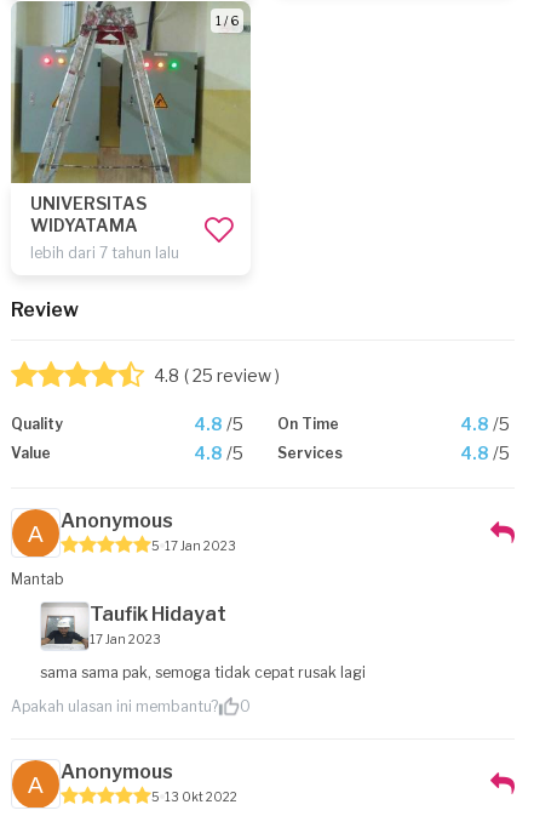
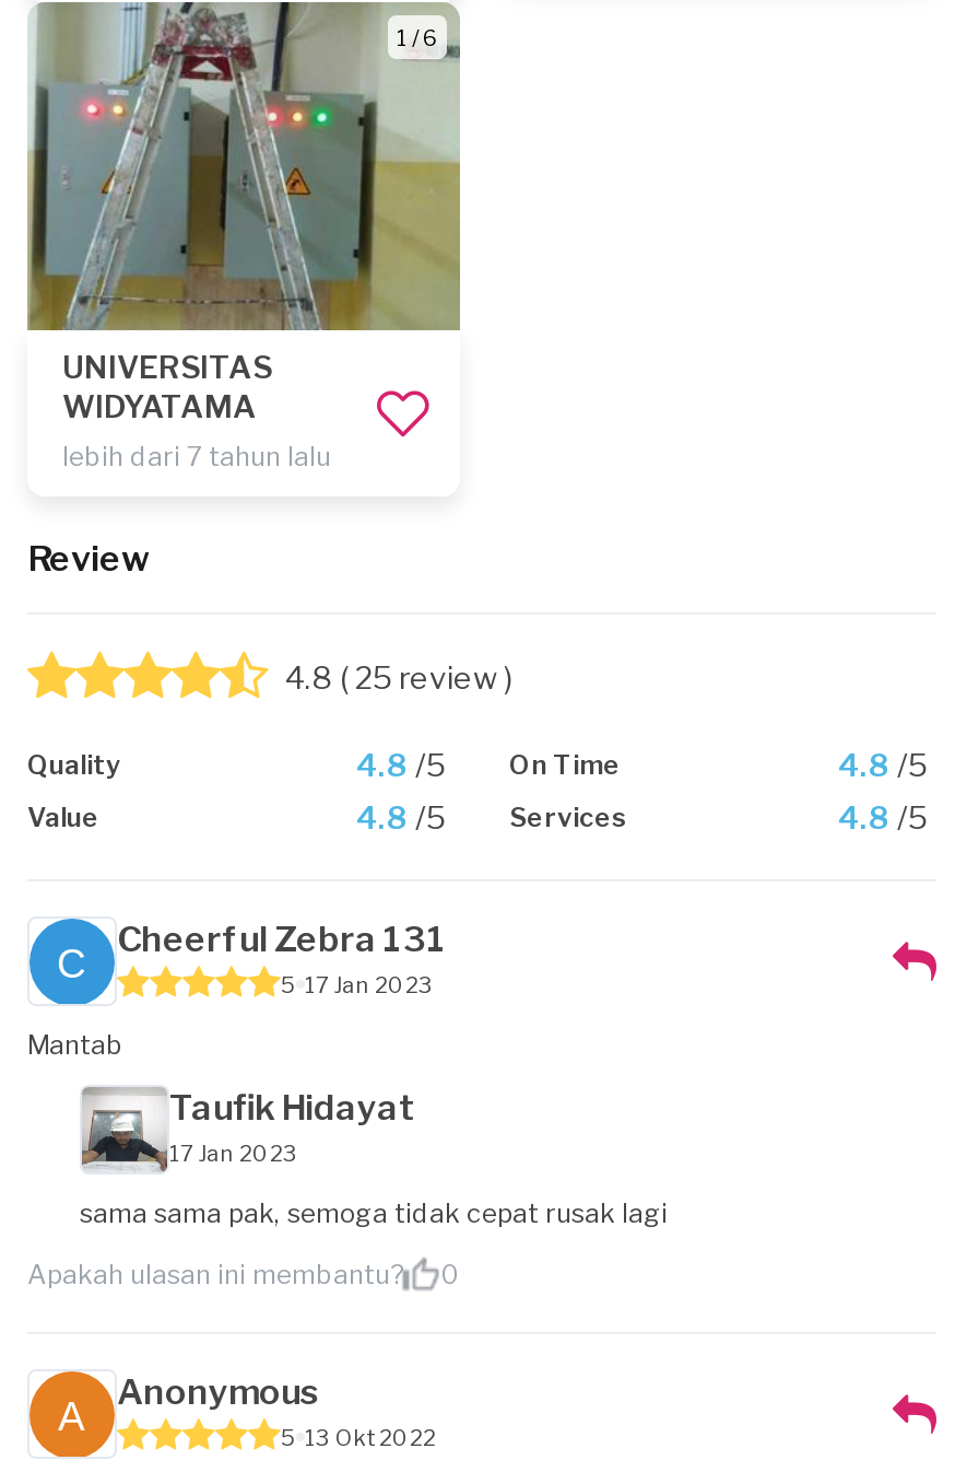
- [image]
- Anonymous
+ [image]
+ Cheerful Zebra 131
